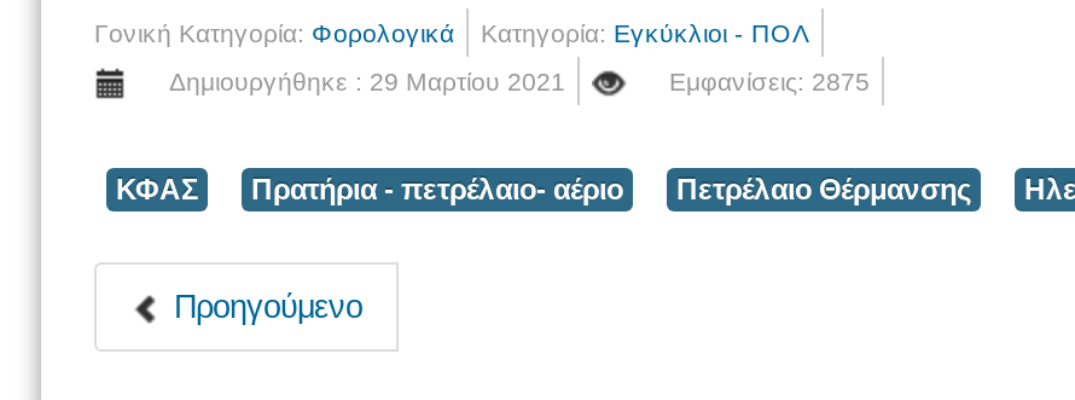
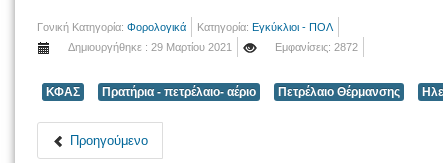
- Εμφανίσεις: 2875
+ Εμφανίσεις: 2872
